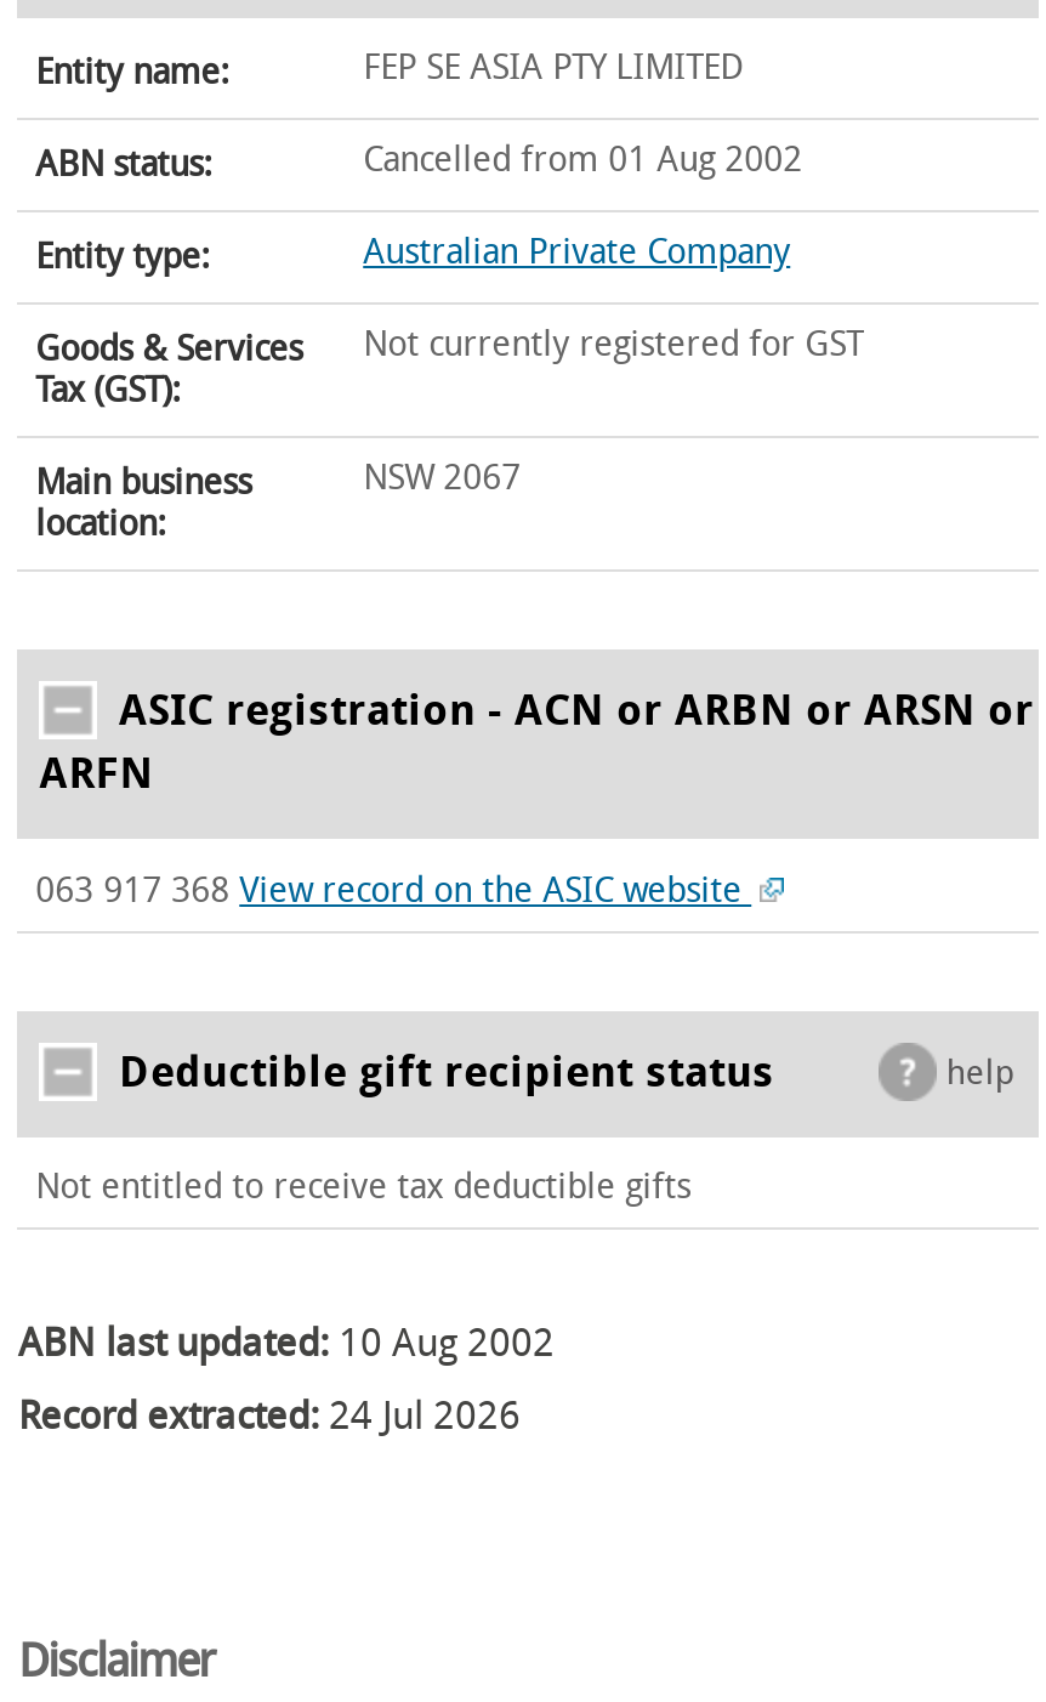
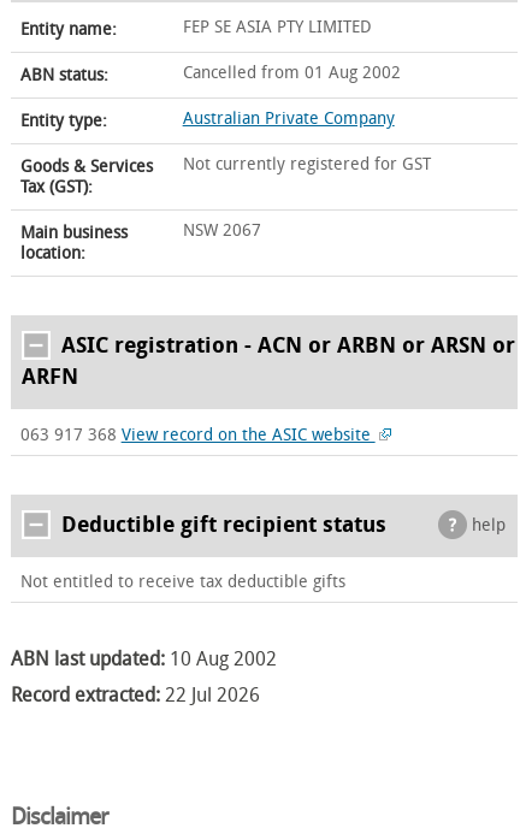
- Record extracted: 24 Jul 2026
+ Record extracted: 22 Jul 2026
